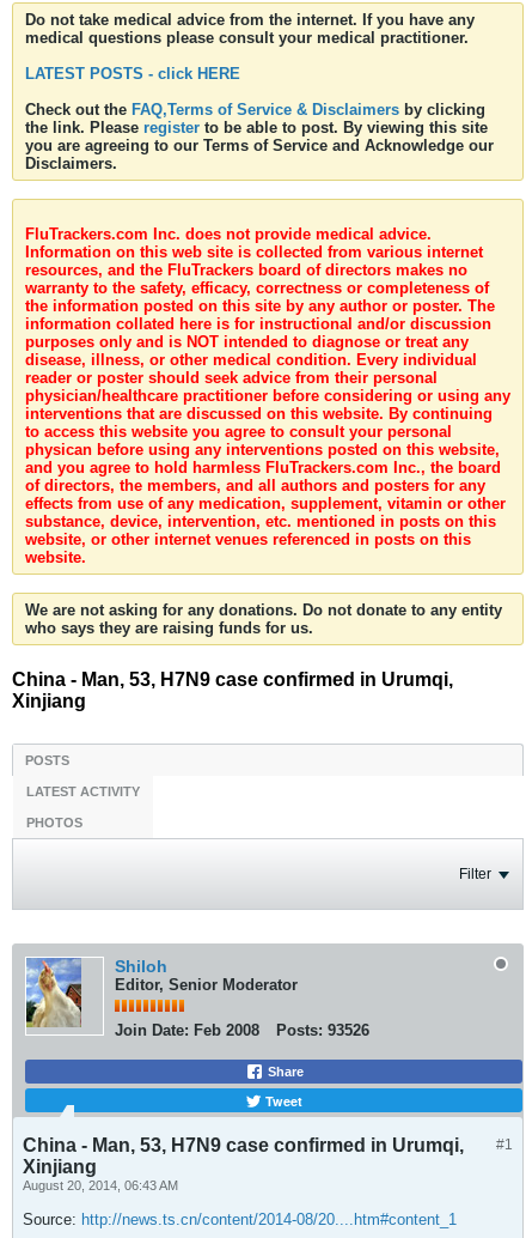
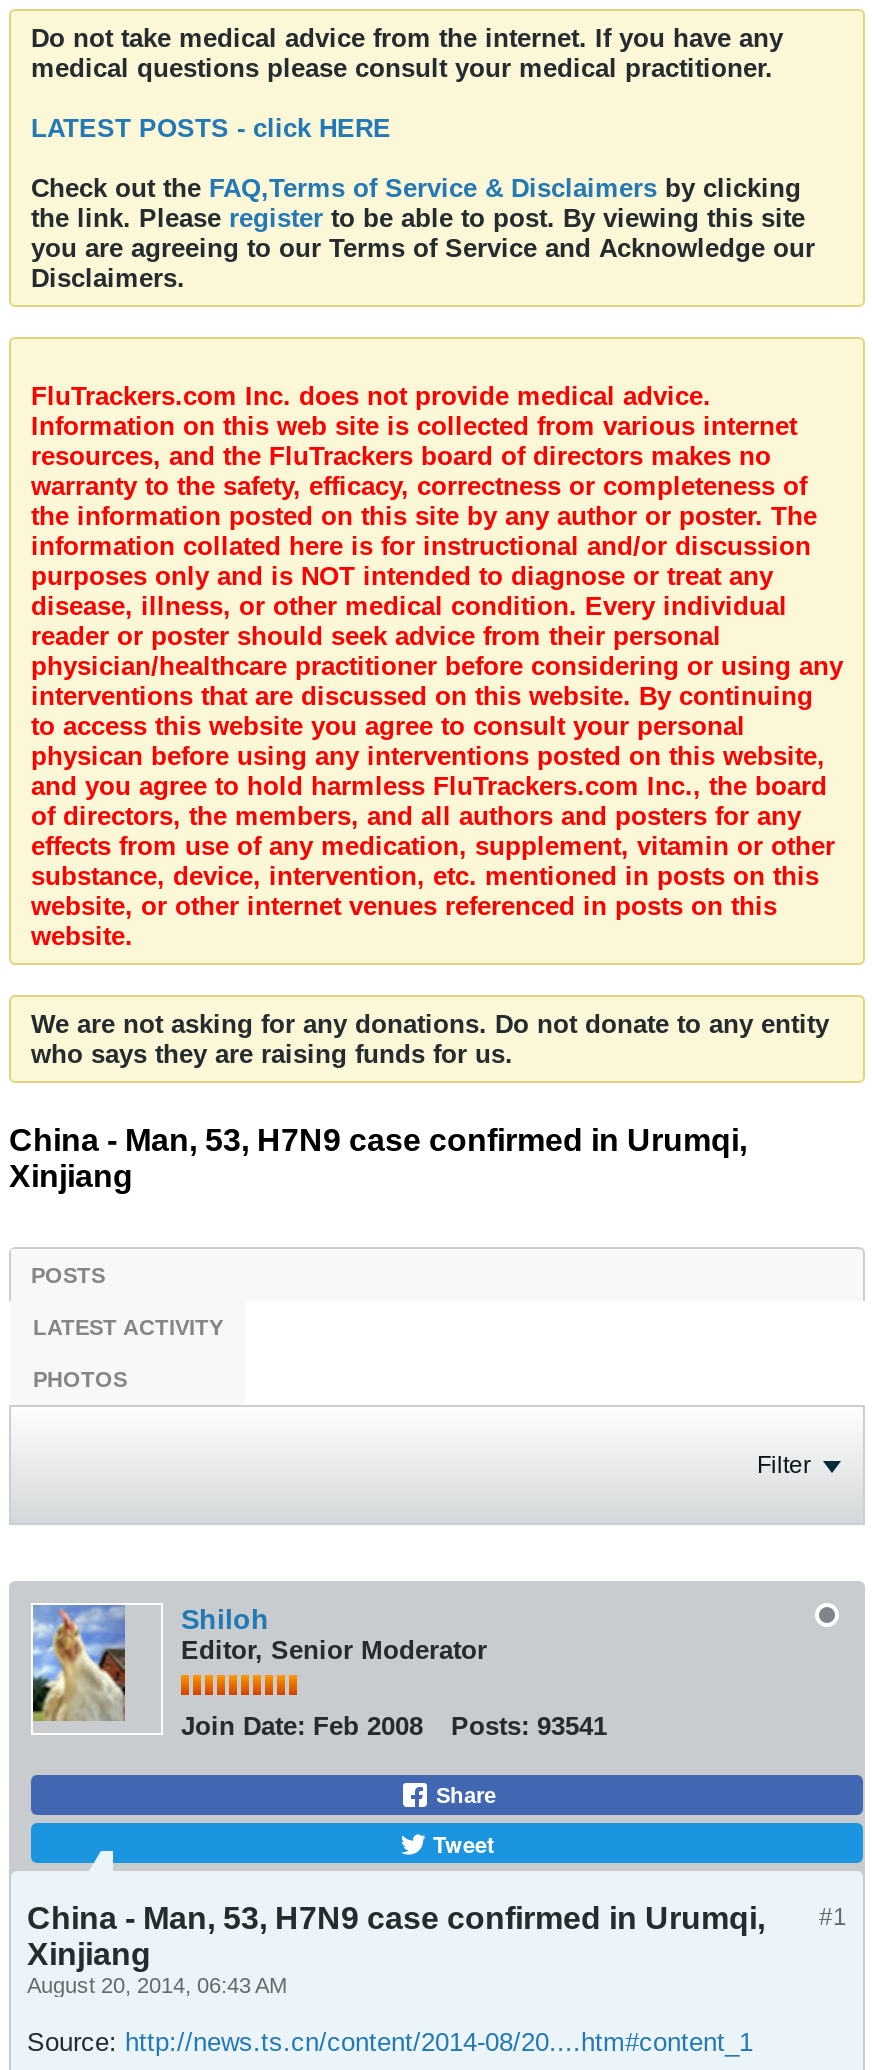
- Join Date: Feb 2008 Posts: 93526
+ Join Date: Feb 2008 Posts: 93541
